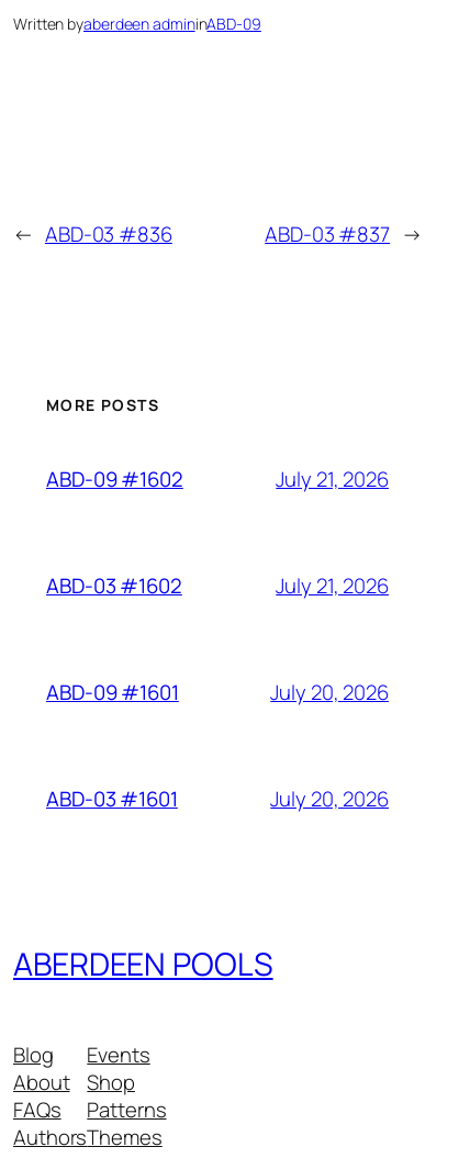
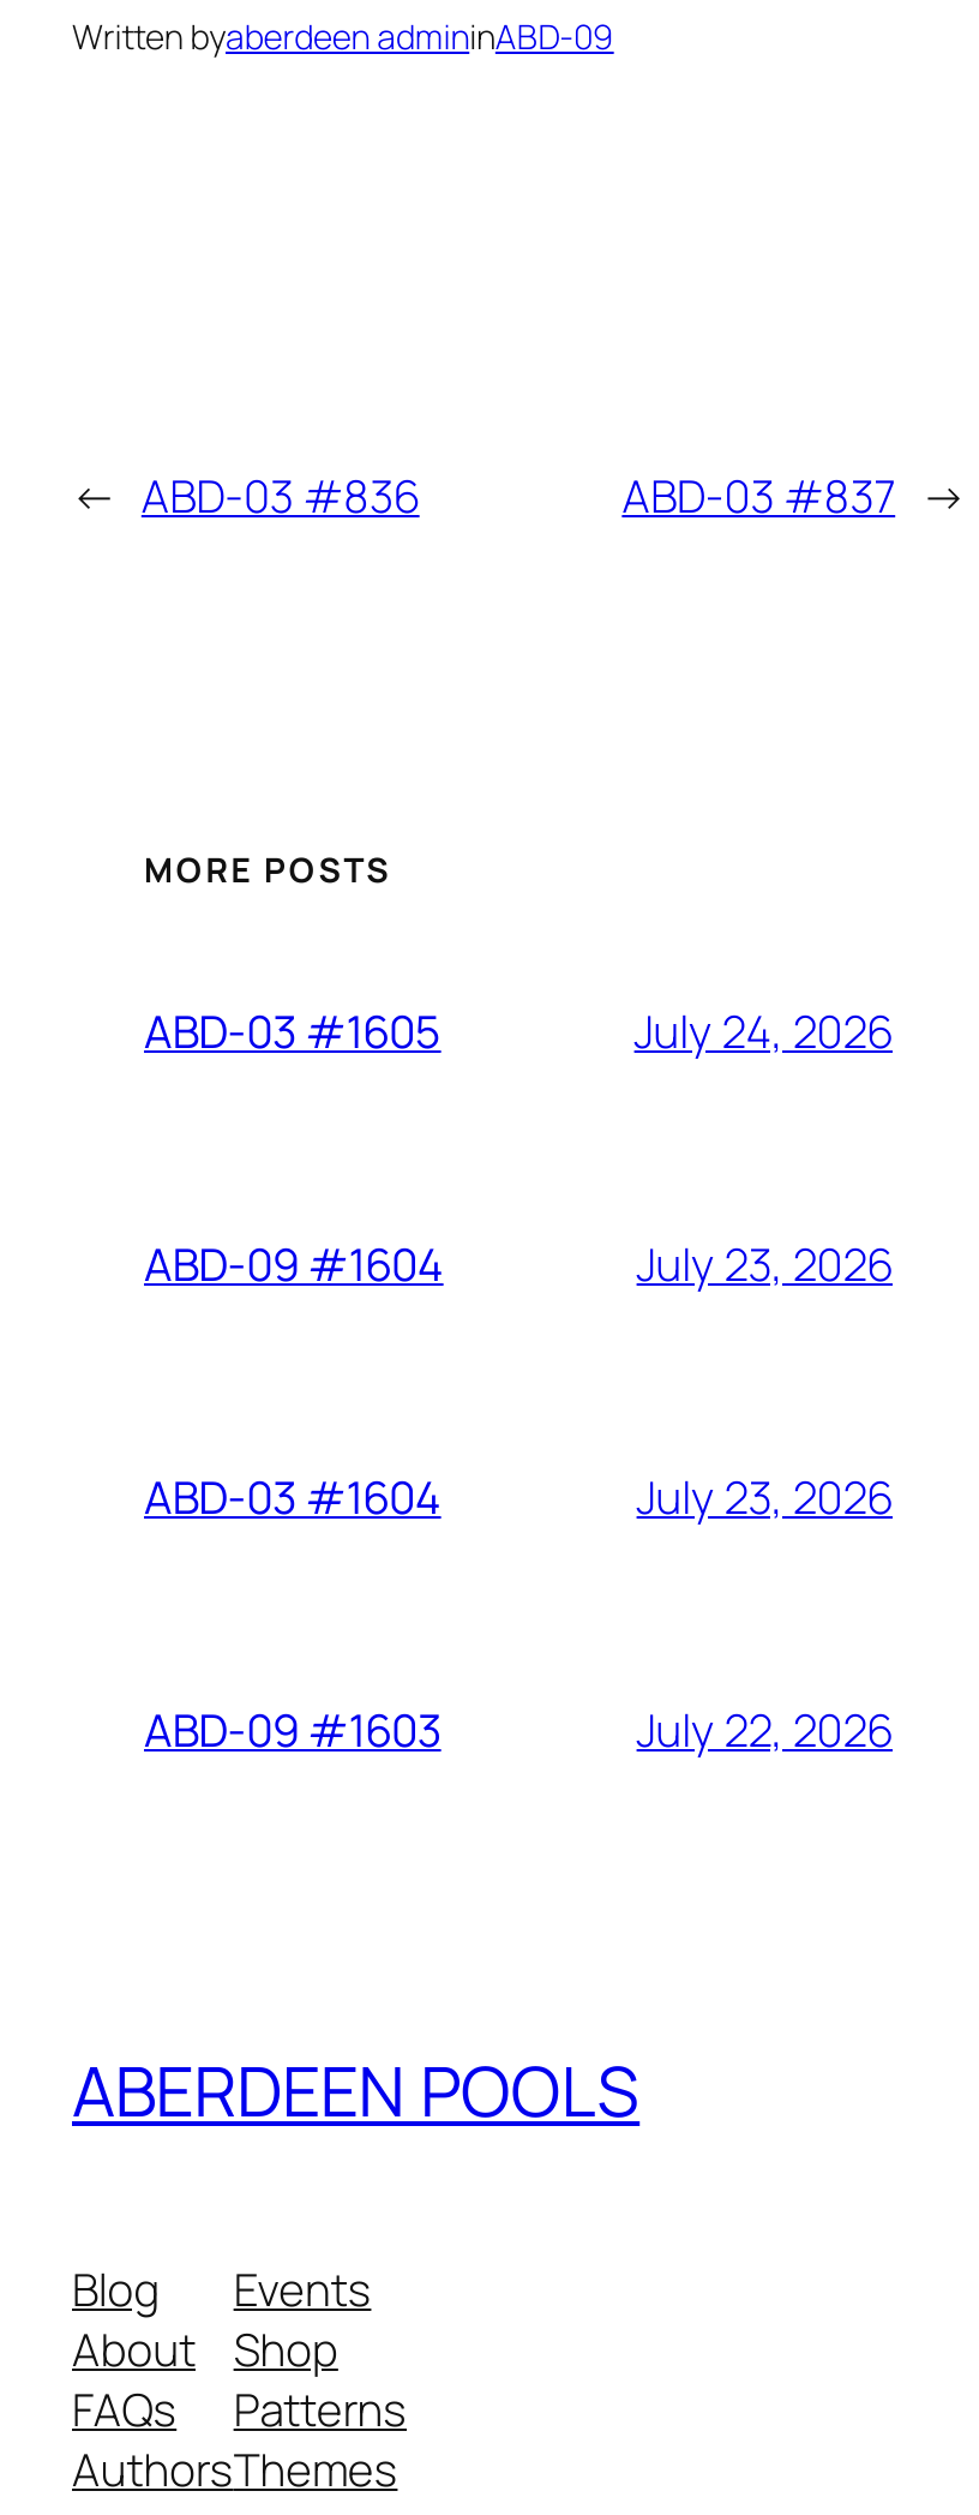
- ABD-09 #1602
- July 21, 2026
+ ABD-03 #1605
+ July 24, 2026

- ABD-03 #1602
- July 21, 2026
+ ABD-09 #1604
+ July 23, 2026

- ABD-09 #1601
- July 20, 2026
+ ABD-03 #1604
+ July 23, 2026

- ABD-03 #1601
- July 20, 2026
+ ABD-09 #1603
+ July 22, 2026
